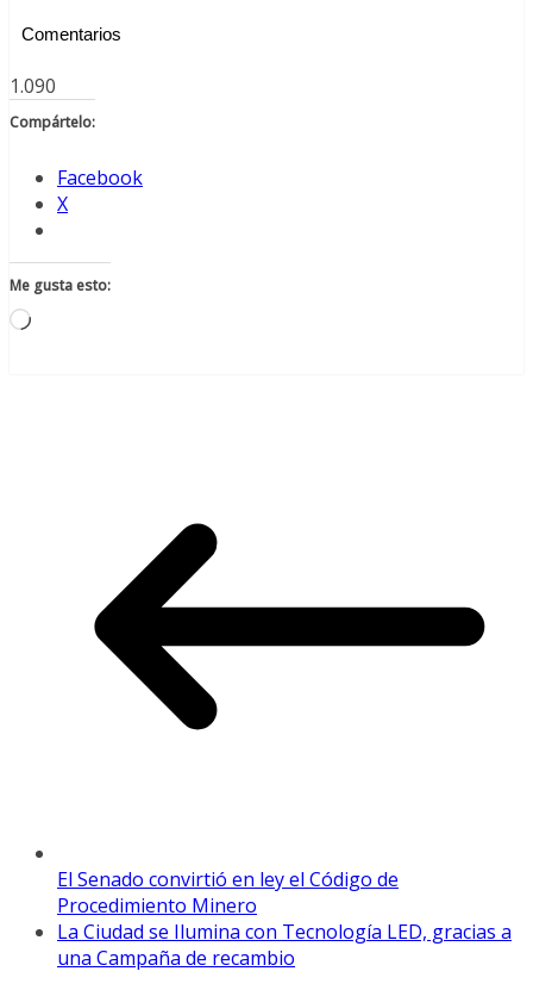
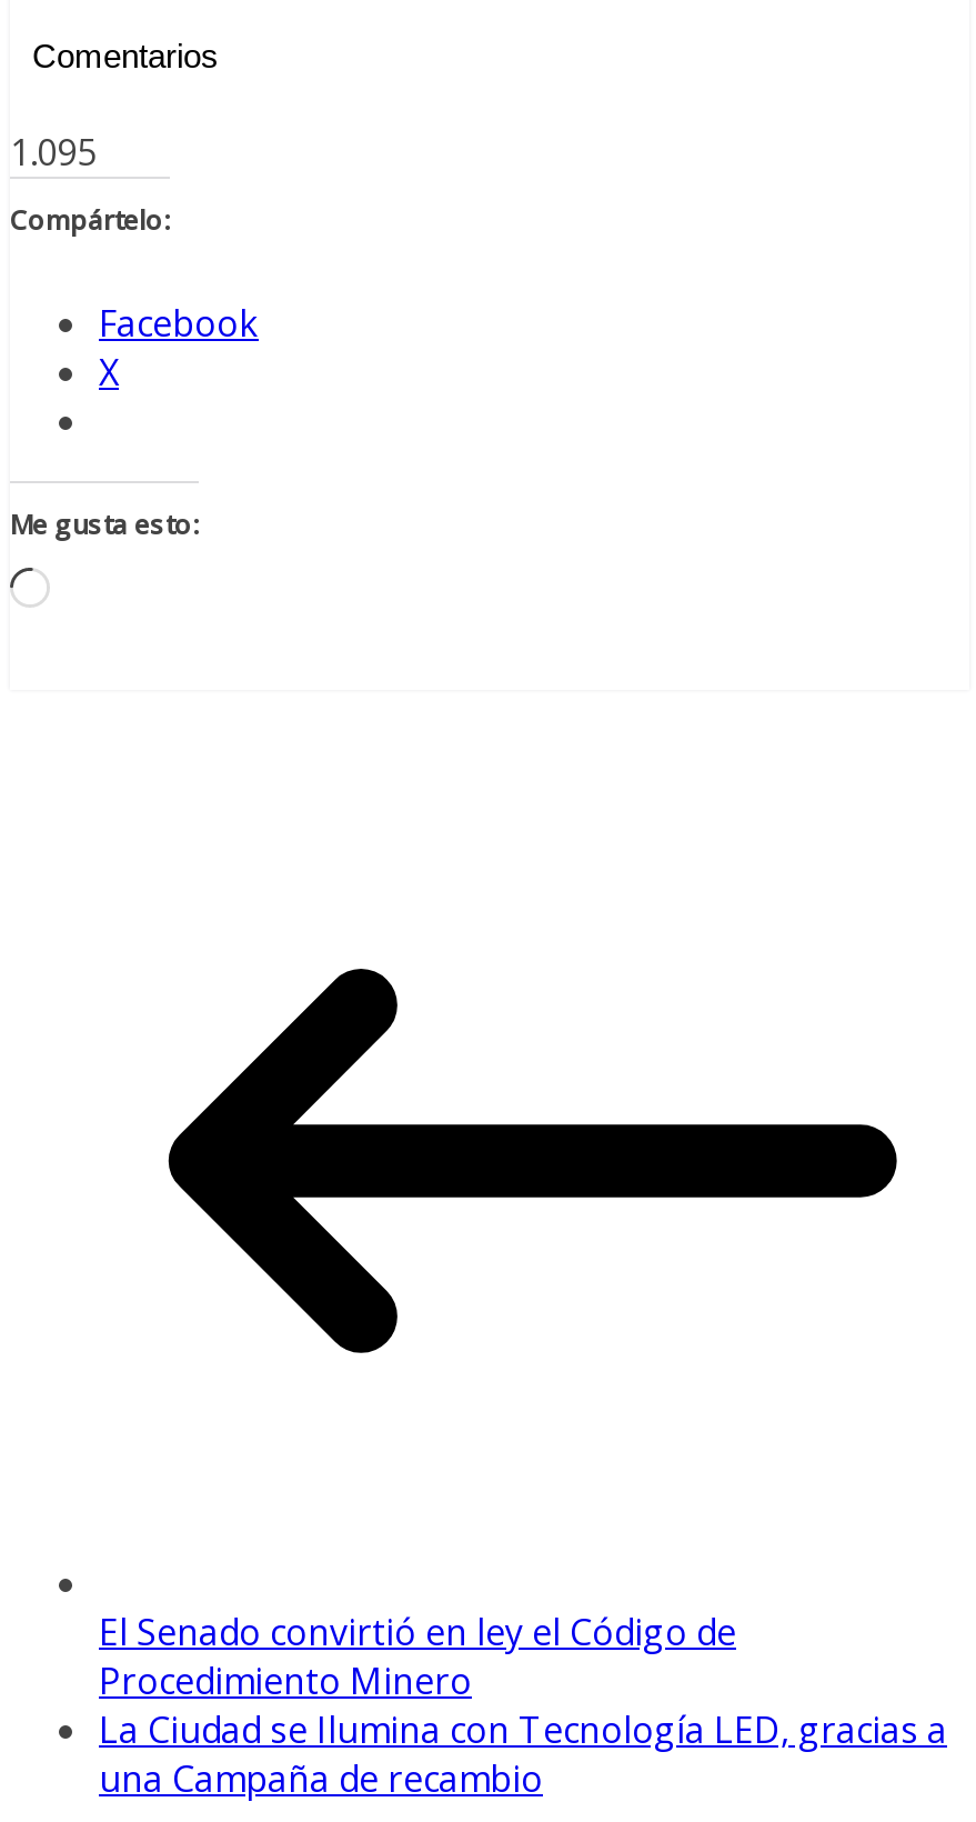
- 1.090
+ 1.095
